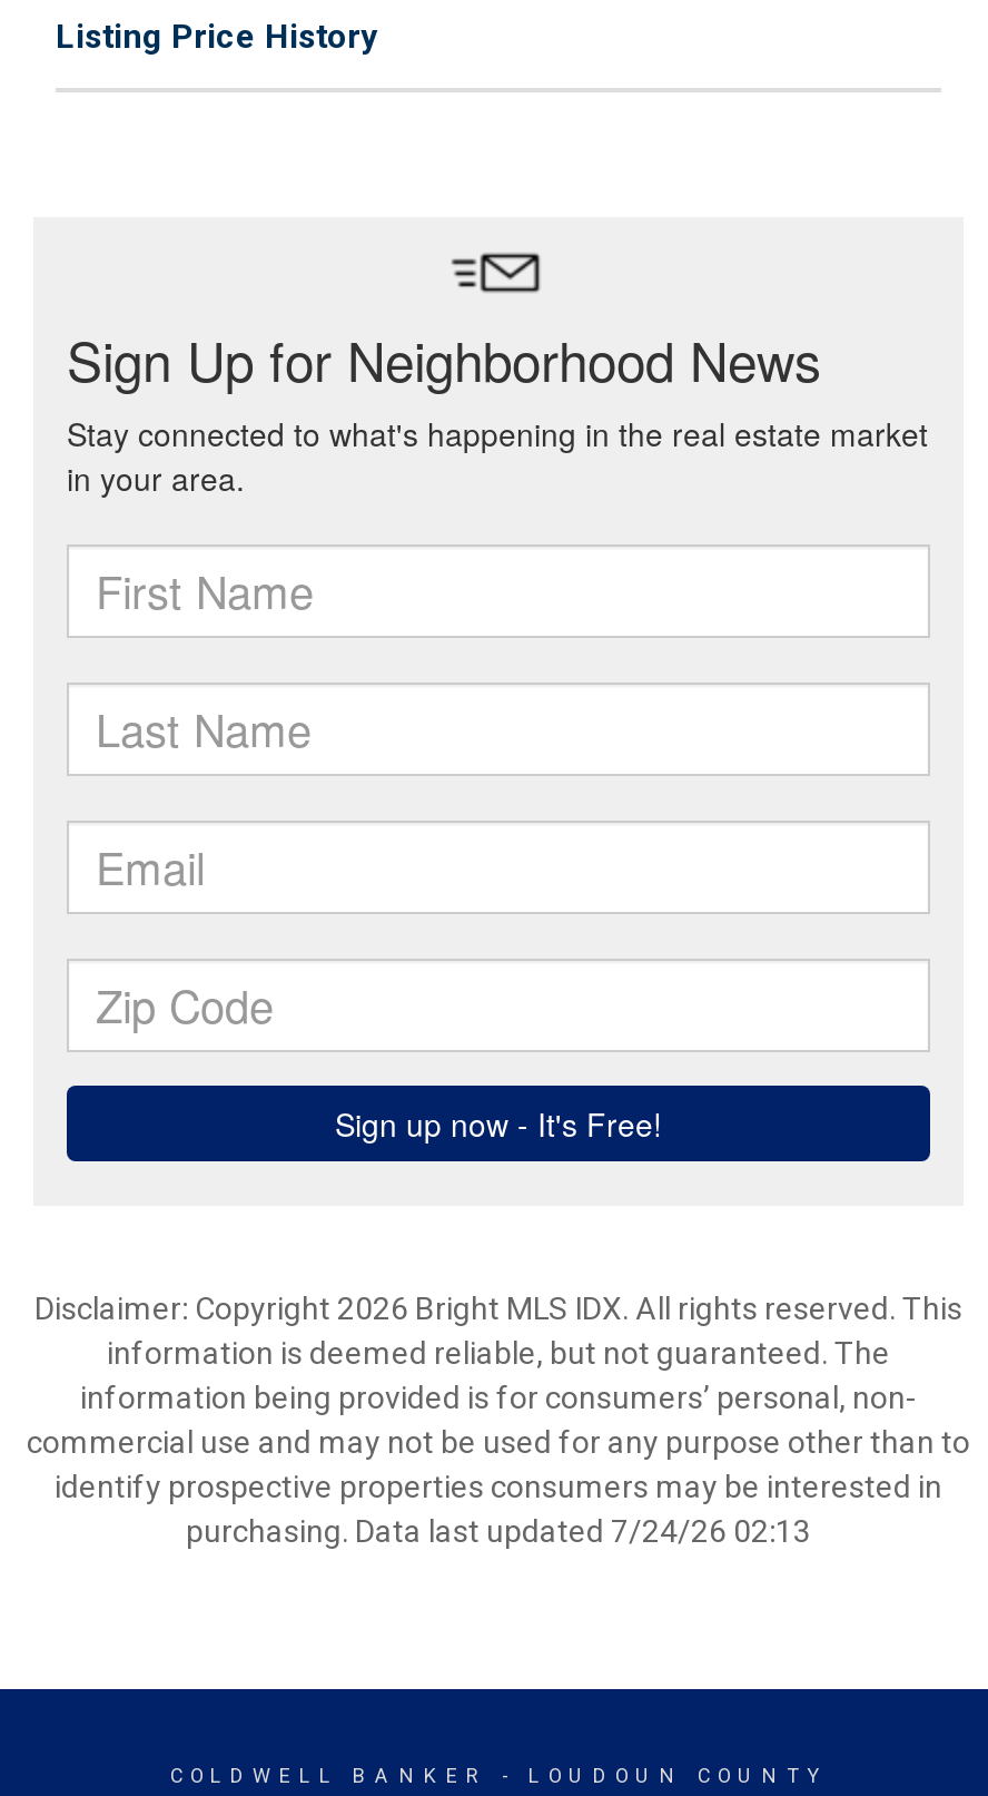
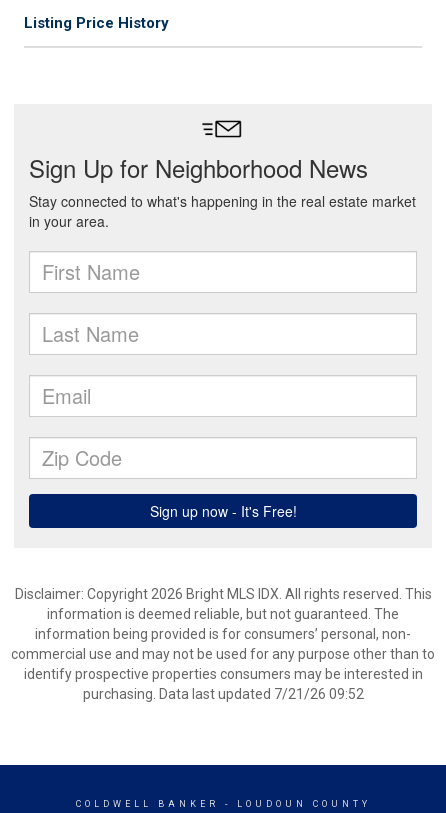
- purchasing. Data last updated 7/24/26 02:13
+ purchasing. Data last updated 7/21/26 09:52
